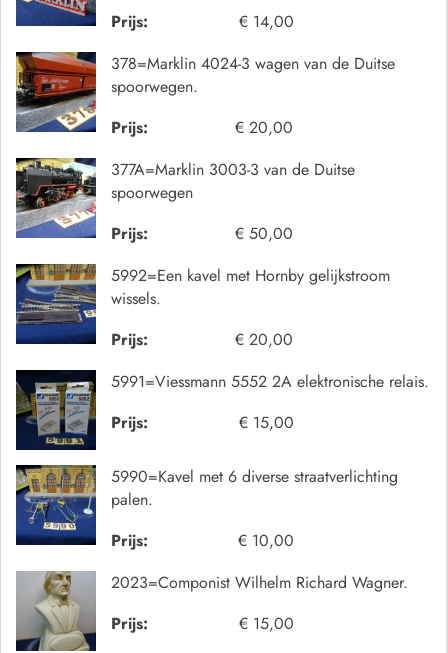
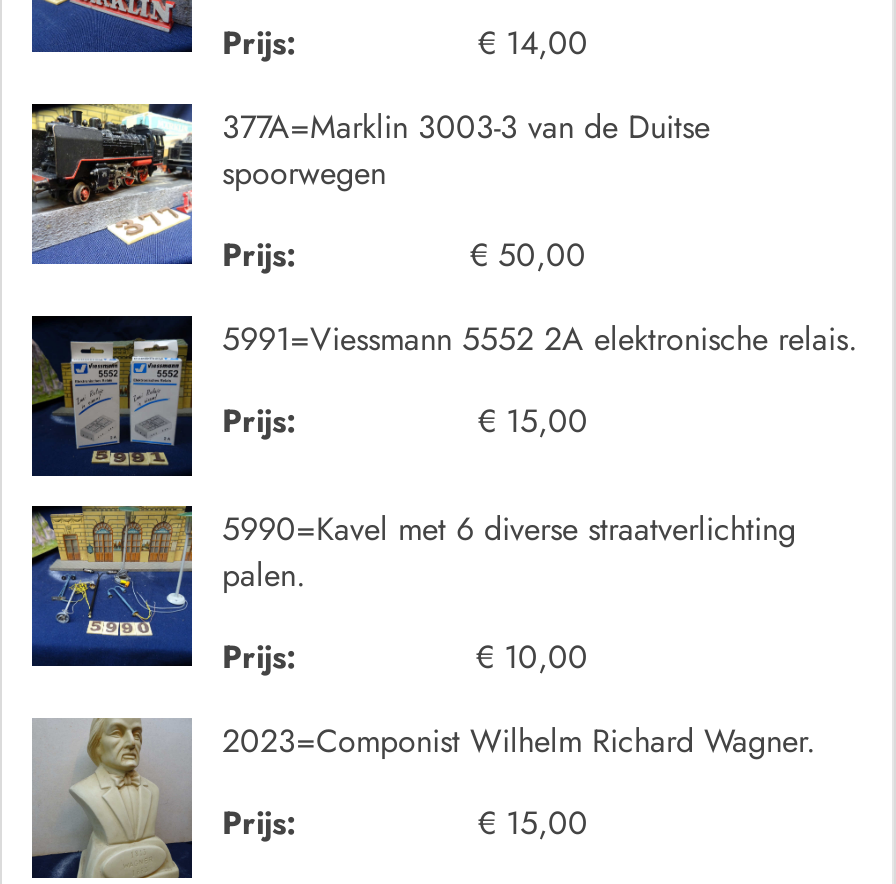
- [image]
- 378=Marklin 4024-3 wagen van de Duitse
- spoorwegen.
- Prijs:
- € 20,00

- [image]
- 5992=Een kavel met Hornby gelijkstroom
- wissels.
- Prijs:
- € 20,00
